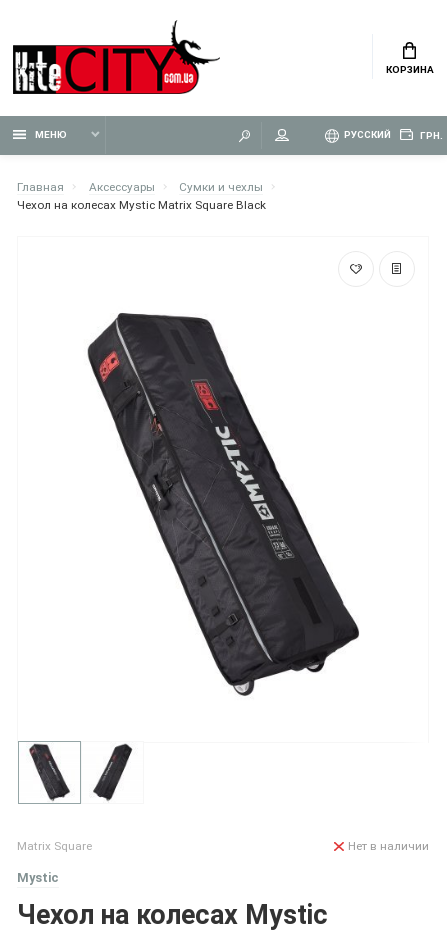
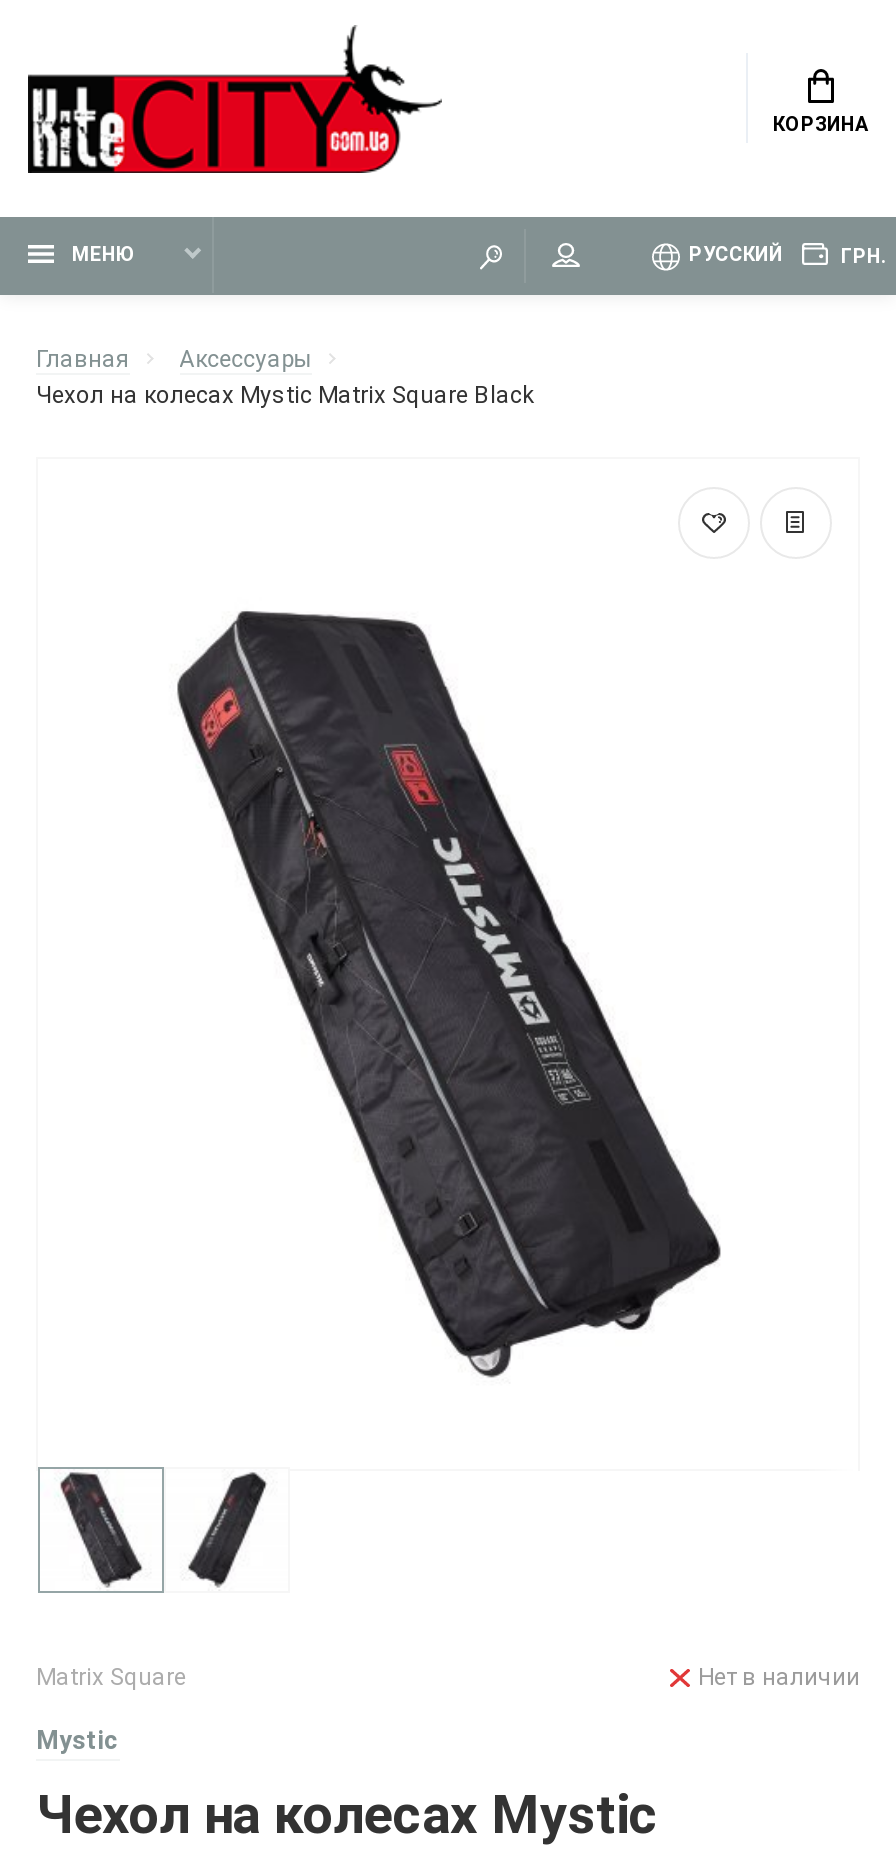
- Сумки и чехлы
